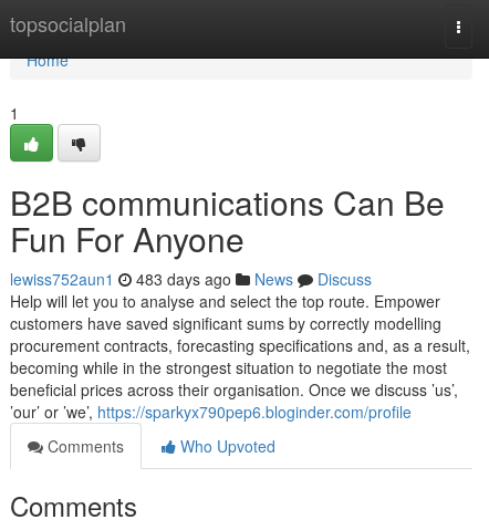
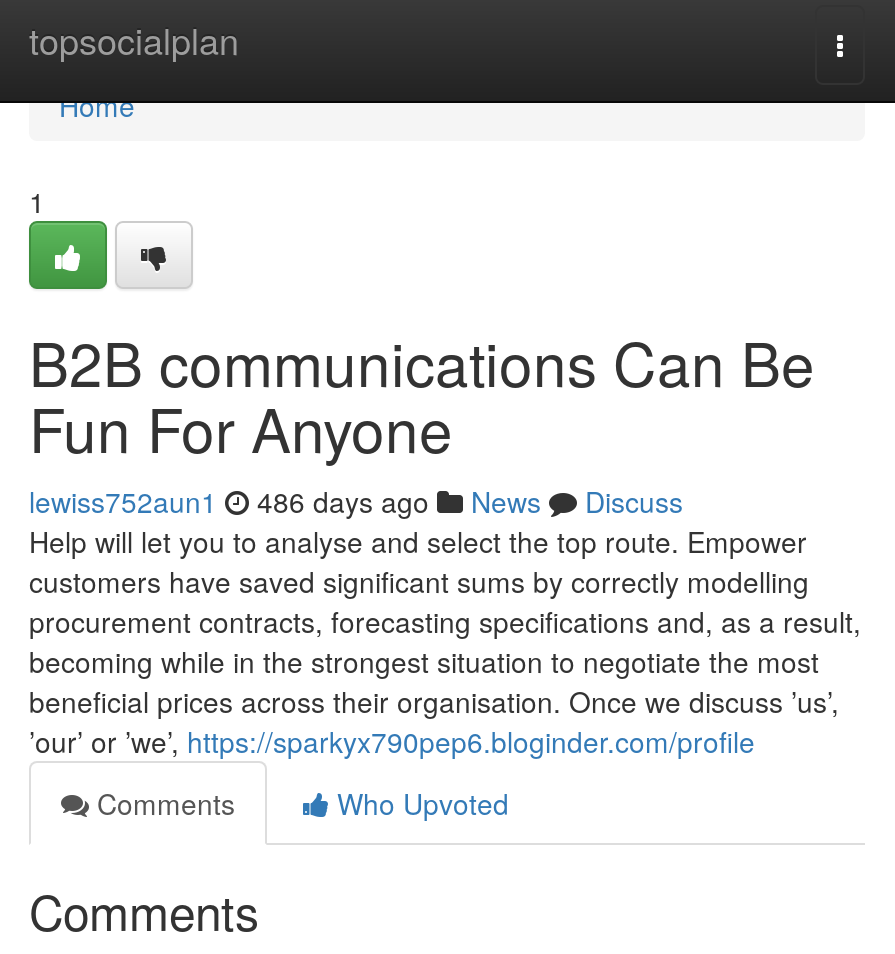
- lewiss752aun1 483 days ago News Discuss
+ lewiss752aun1 486 days ago News Discuss
